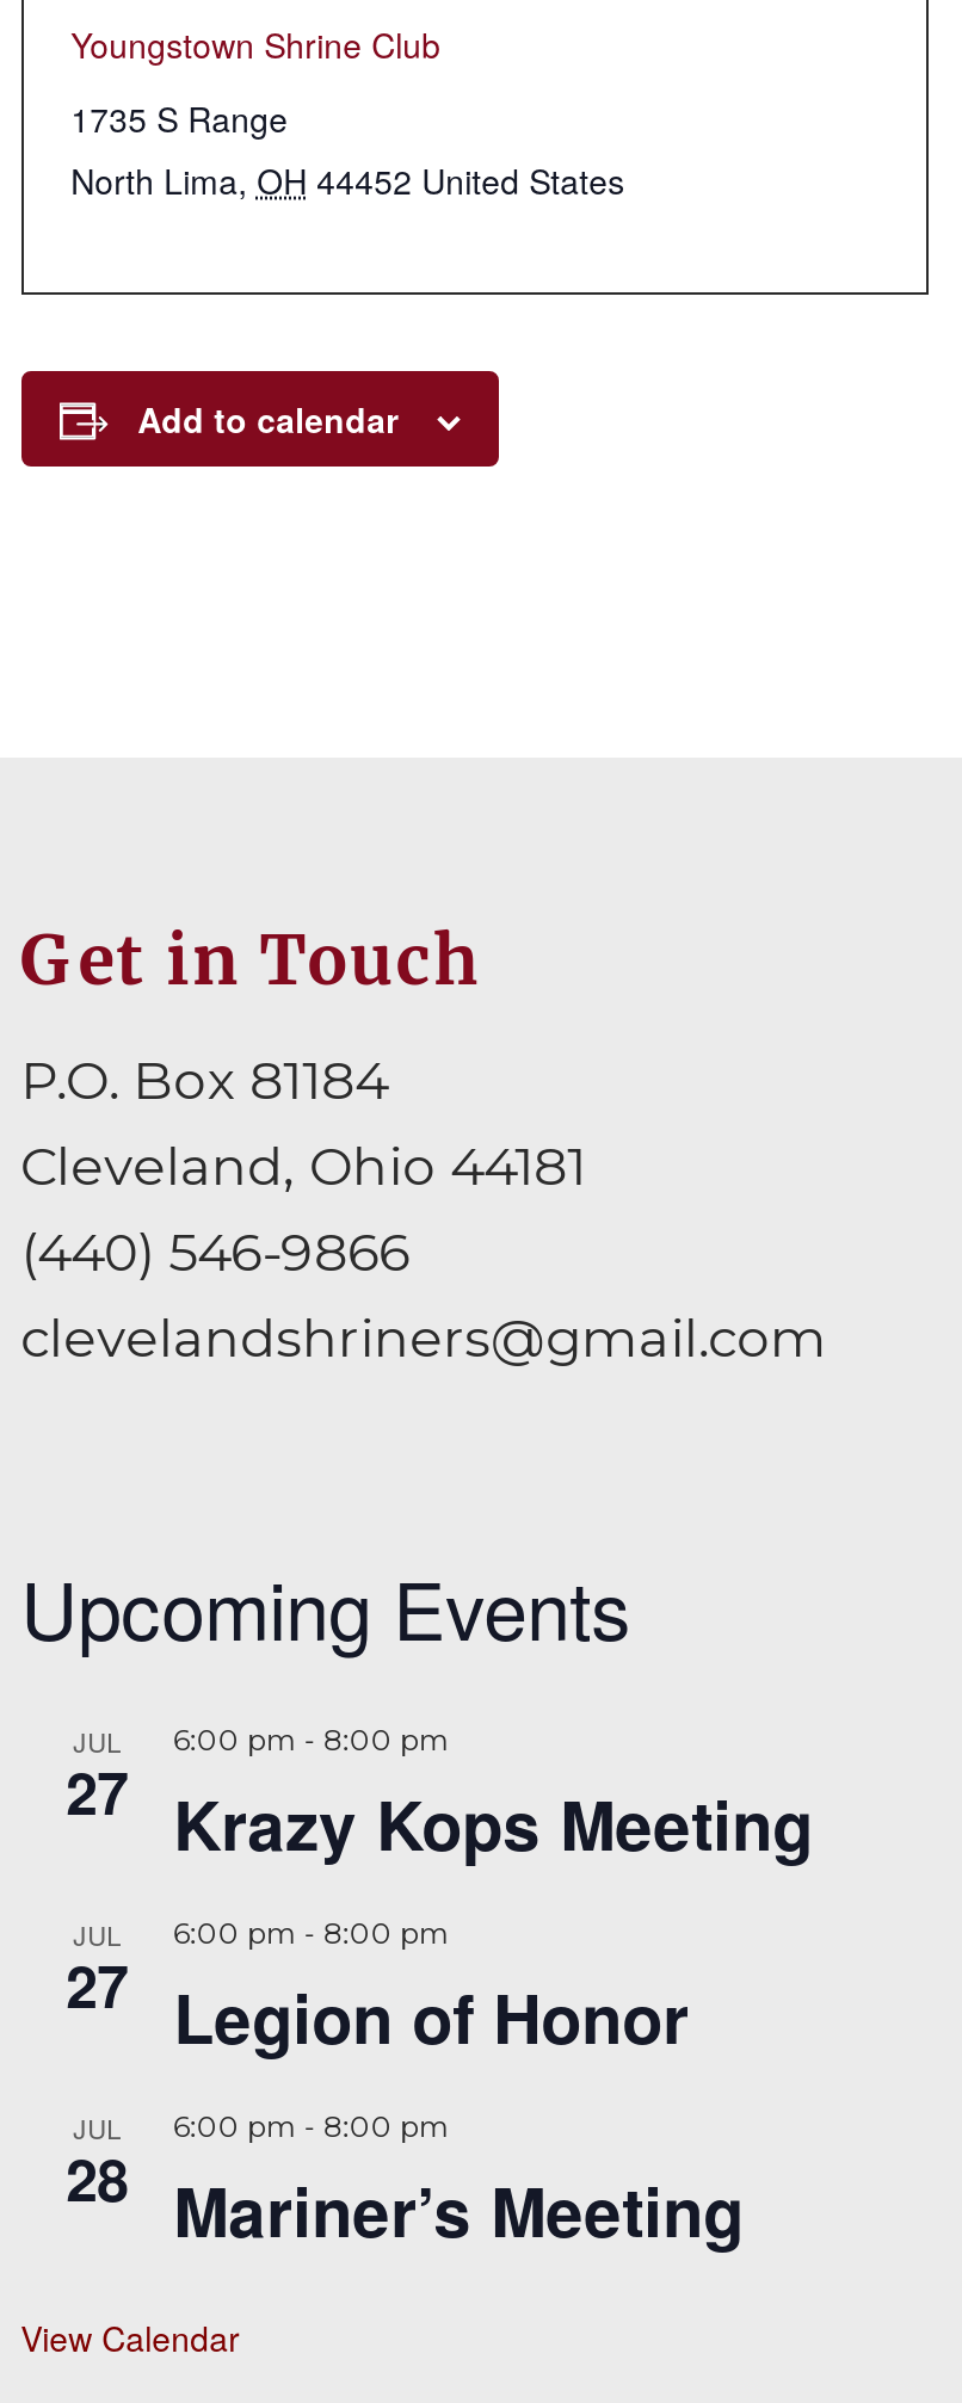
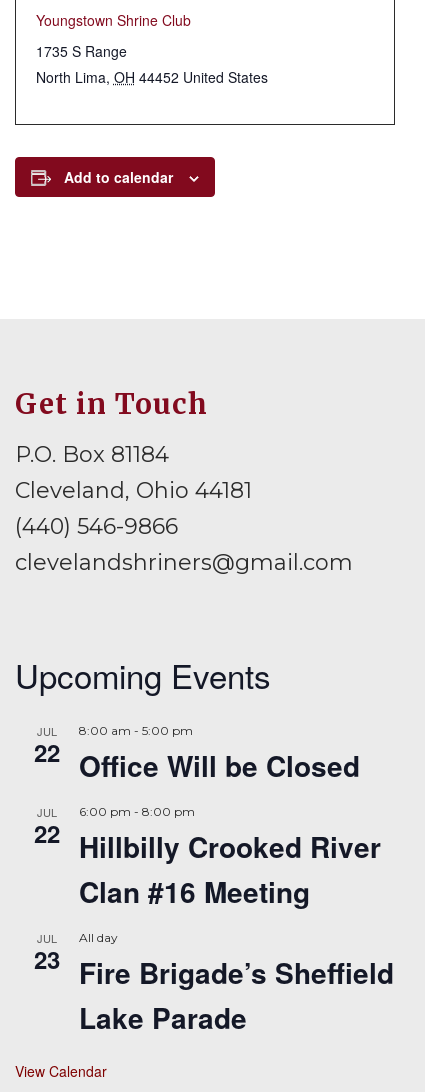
- 6:00 pm - 8:00 pm
- Krazy Kops Meeting
+ 8:00 am - 5:00 pm
+ Office Will be Closed

- 27
+ 22

- 27
+ 22

- Legion of Honor
+ Hillbilly Crooked River
+ Clan #16 Meeting

- 6:00 pm - 8:00 pm
- Mariner’s Meeting
+ All day
+ Fire Brigade’s Sheffield
+ Lake Parade

- 28
+ 23
